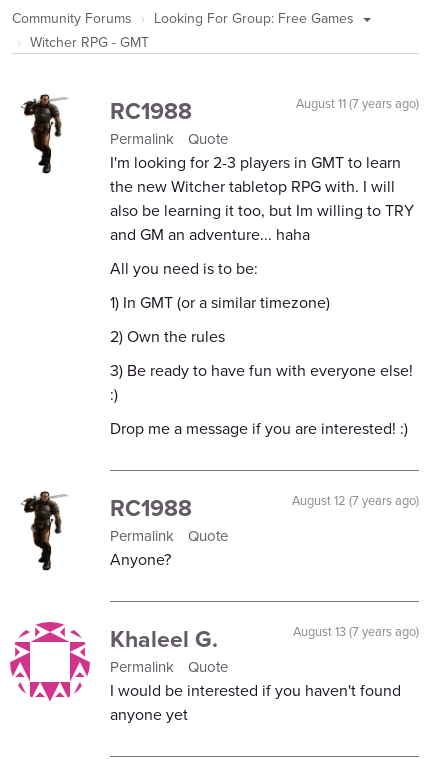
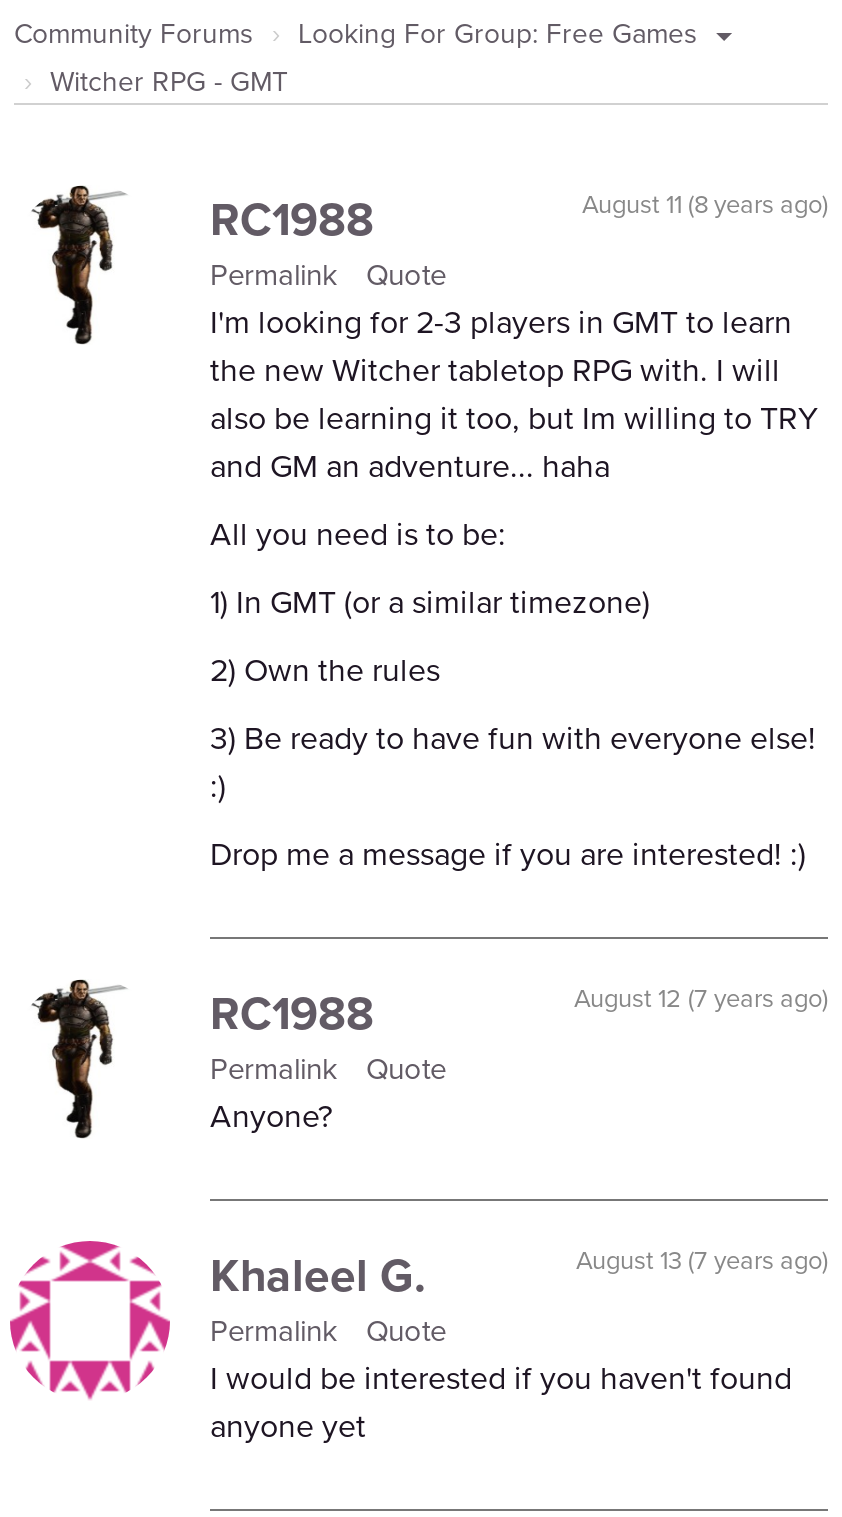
- August 11 (7 years ago)
+ August 11 (8 years ago)
